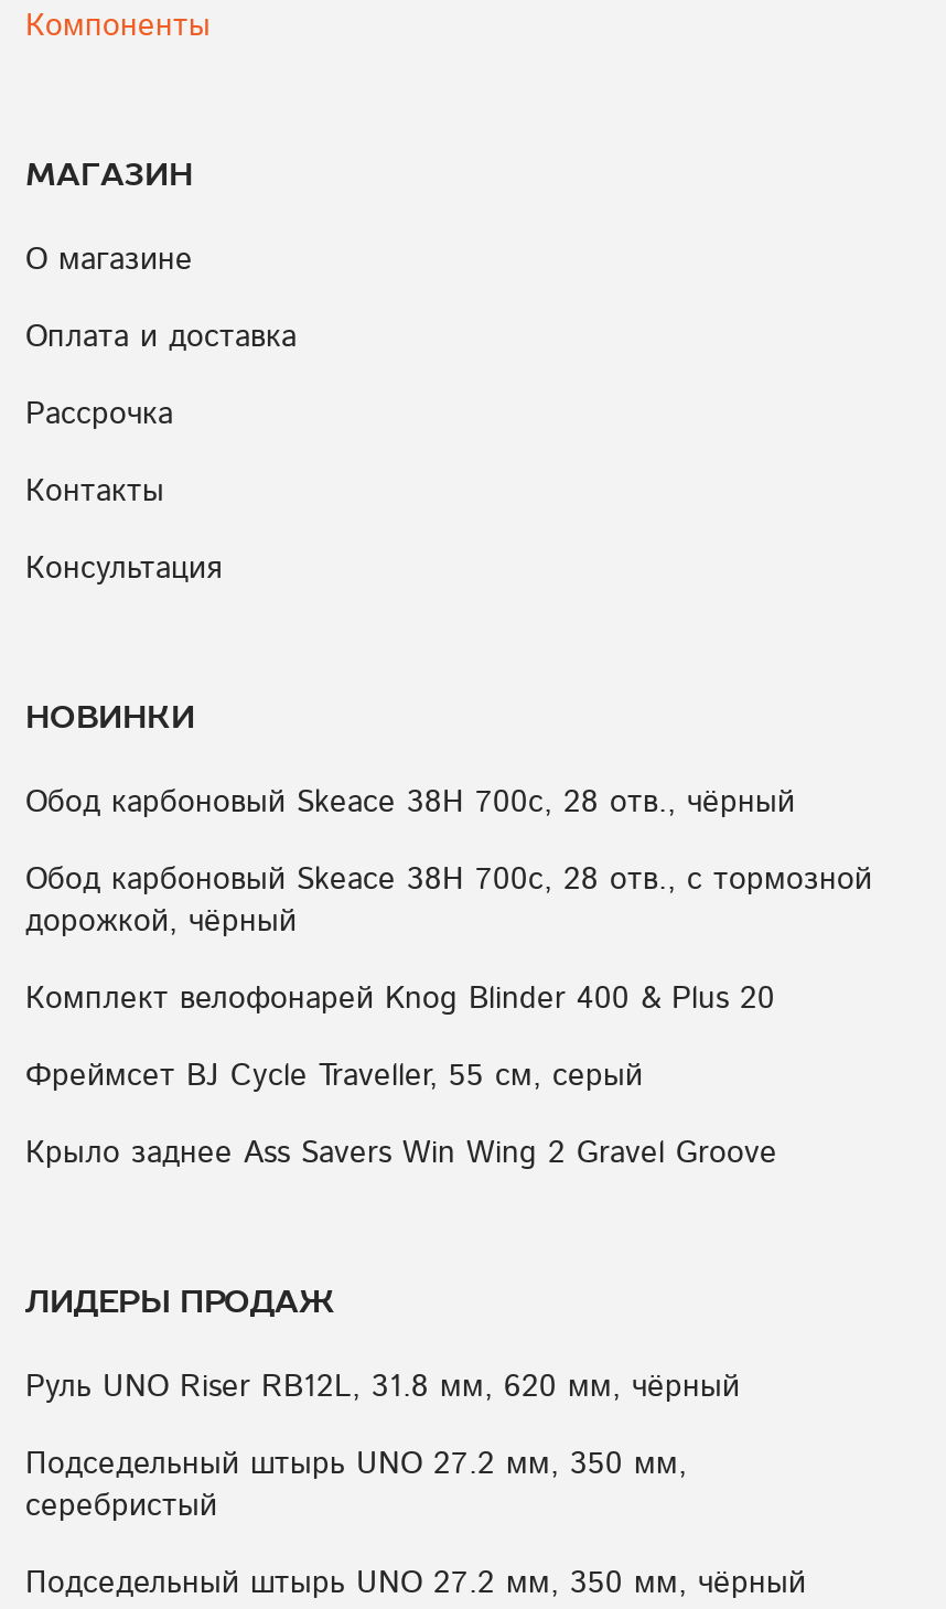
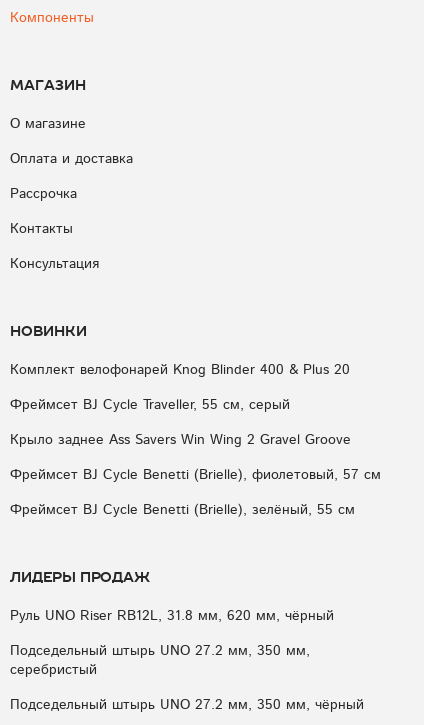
- Обод карбоновый Skeace 38H 700с, 28 отв., чёрный
- Обод карбоновый Skeace 38H 700с, 28 отв., с тормозной
- дорожкой, чёрный

moved up: Комплект велофонарей Knog Blinder 400 & Plus 20 | Фреймсет BJ Cycle Traveller, 55 см, серый | Крыло заднее Ass Savers Win Wing 2 Gravel Groove

+ Фреймсет BJ Cycle Benetti (Brielle), фиолетовый, 57 см
+ Фреймсет BJ Cycle Benetti (Brielle), зелёный, 55 см
